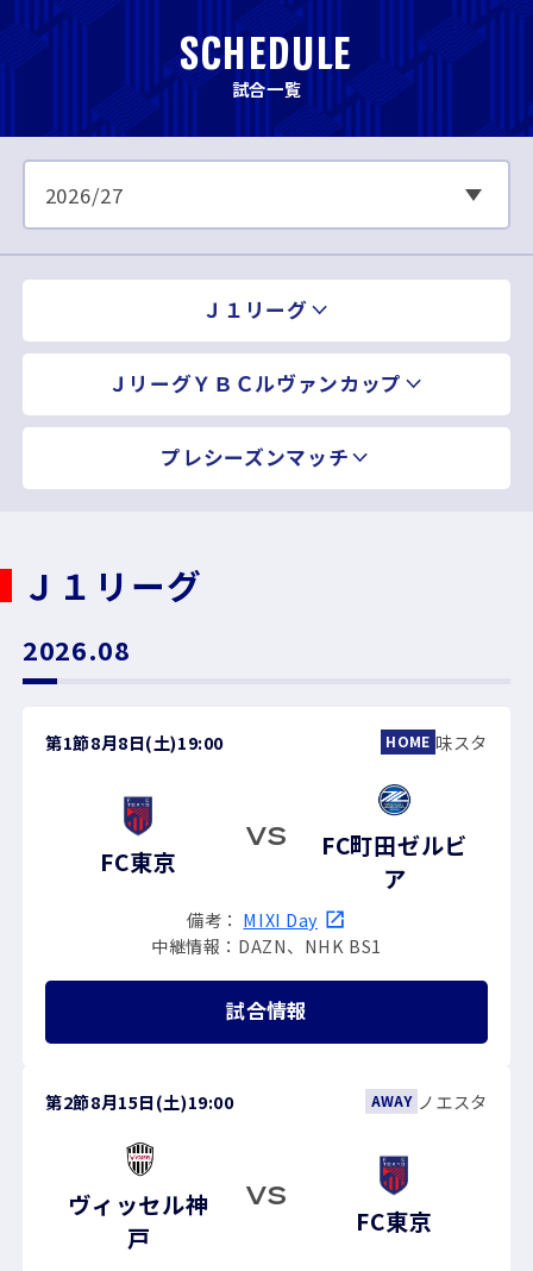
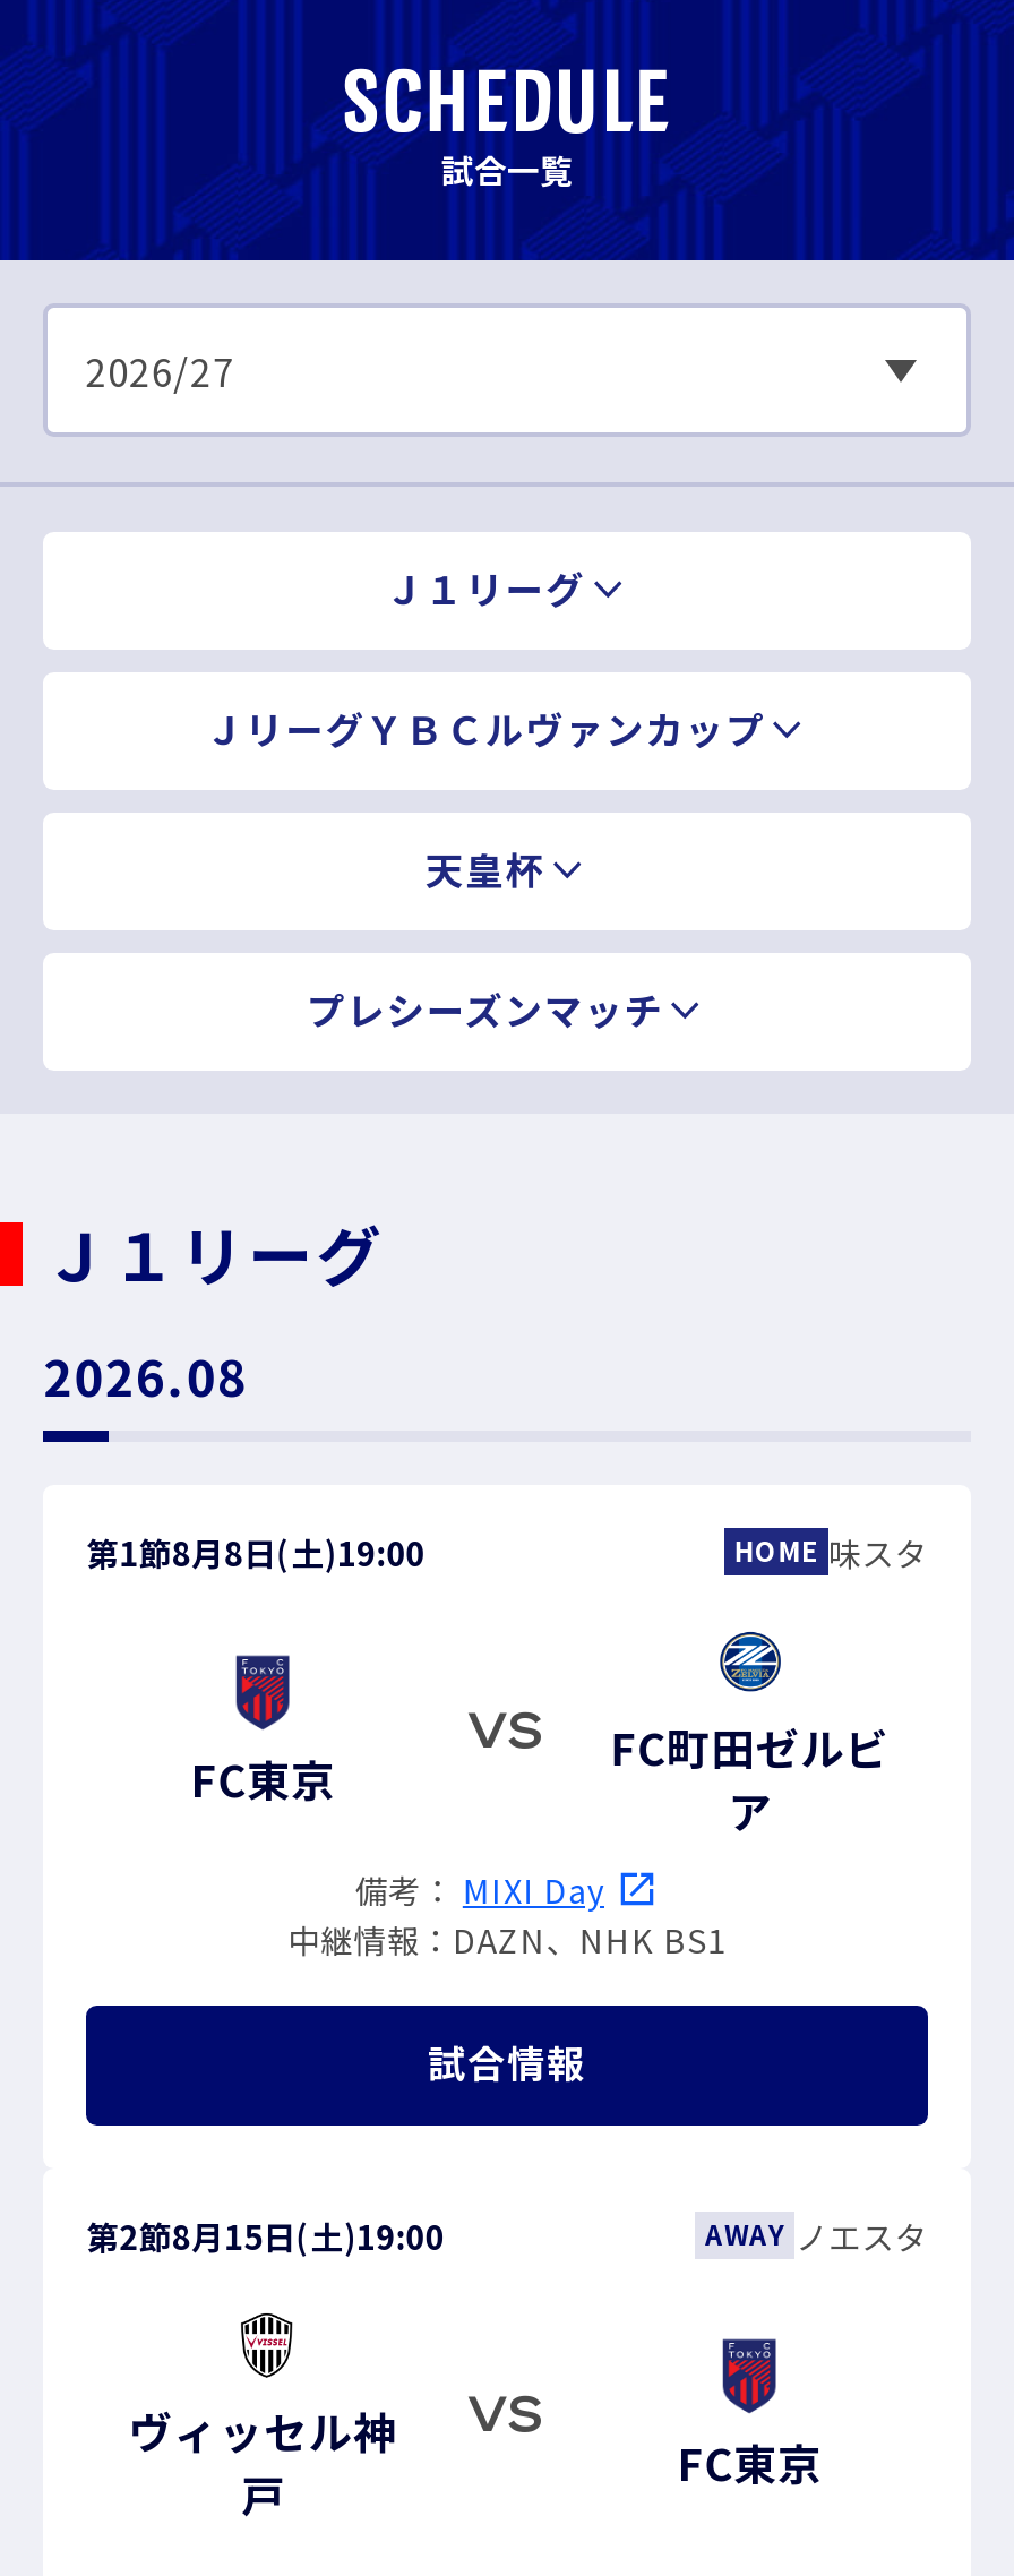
+ 天皇杯
